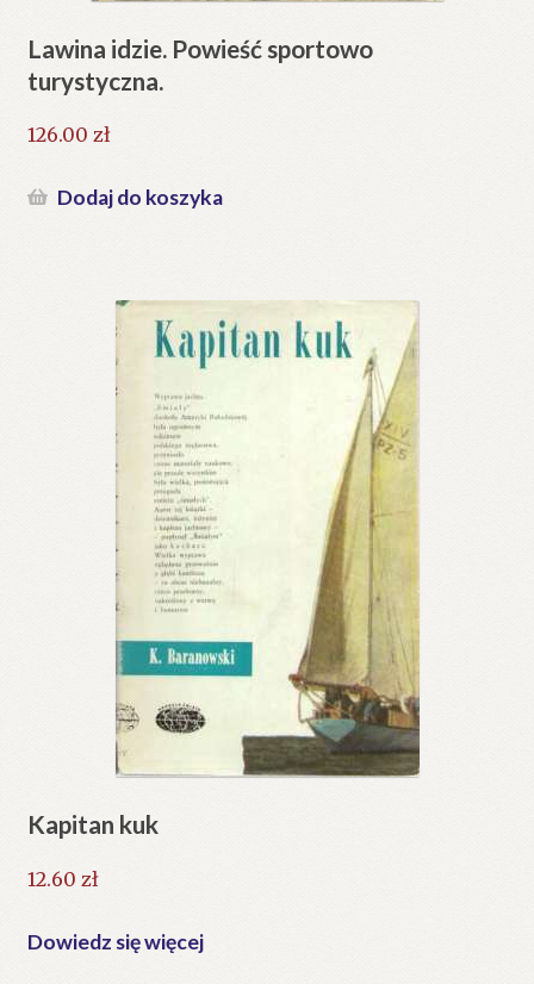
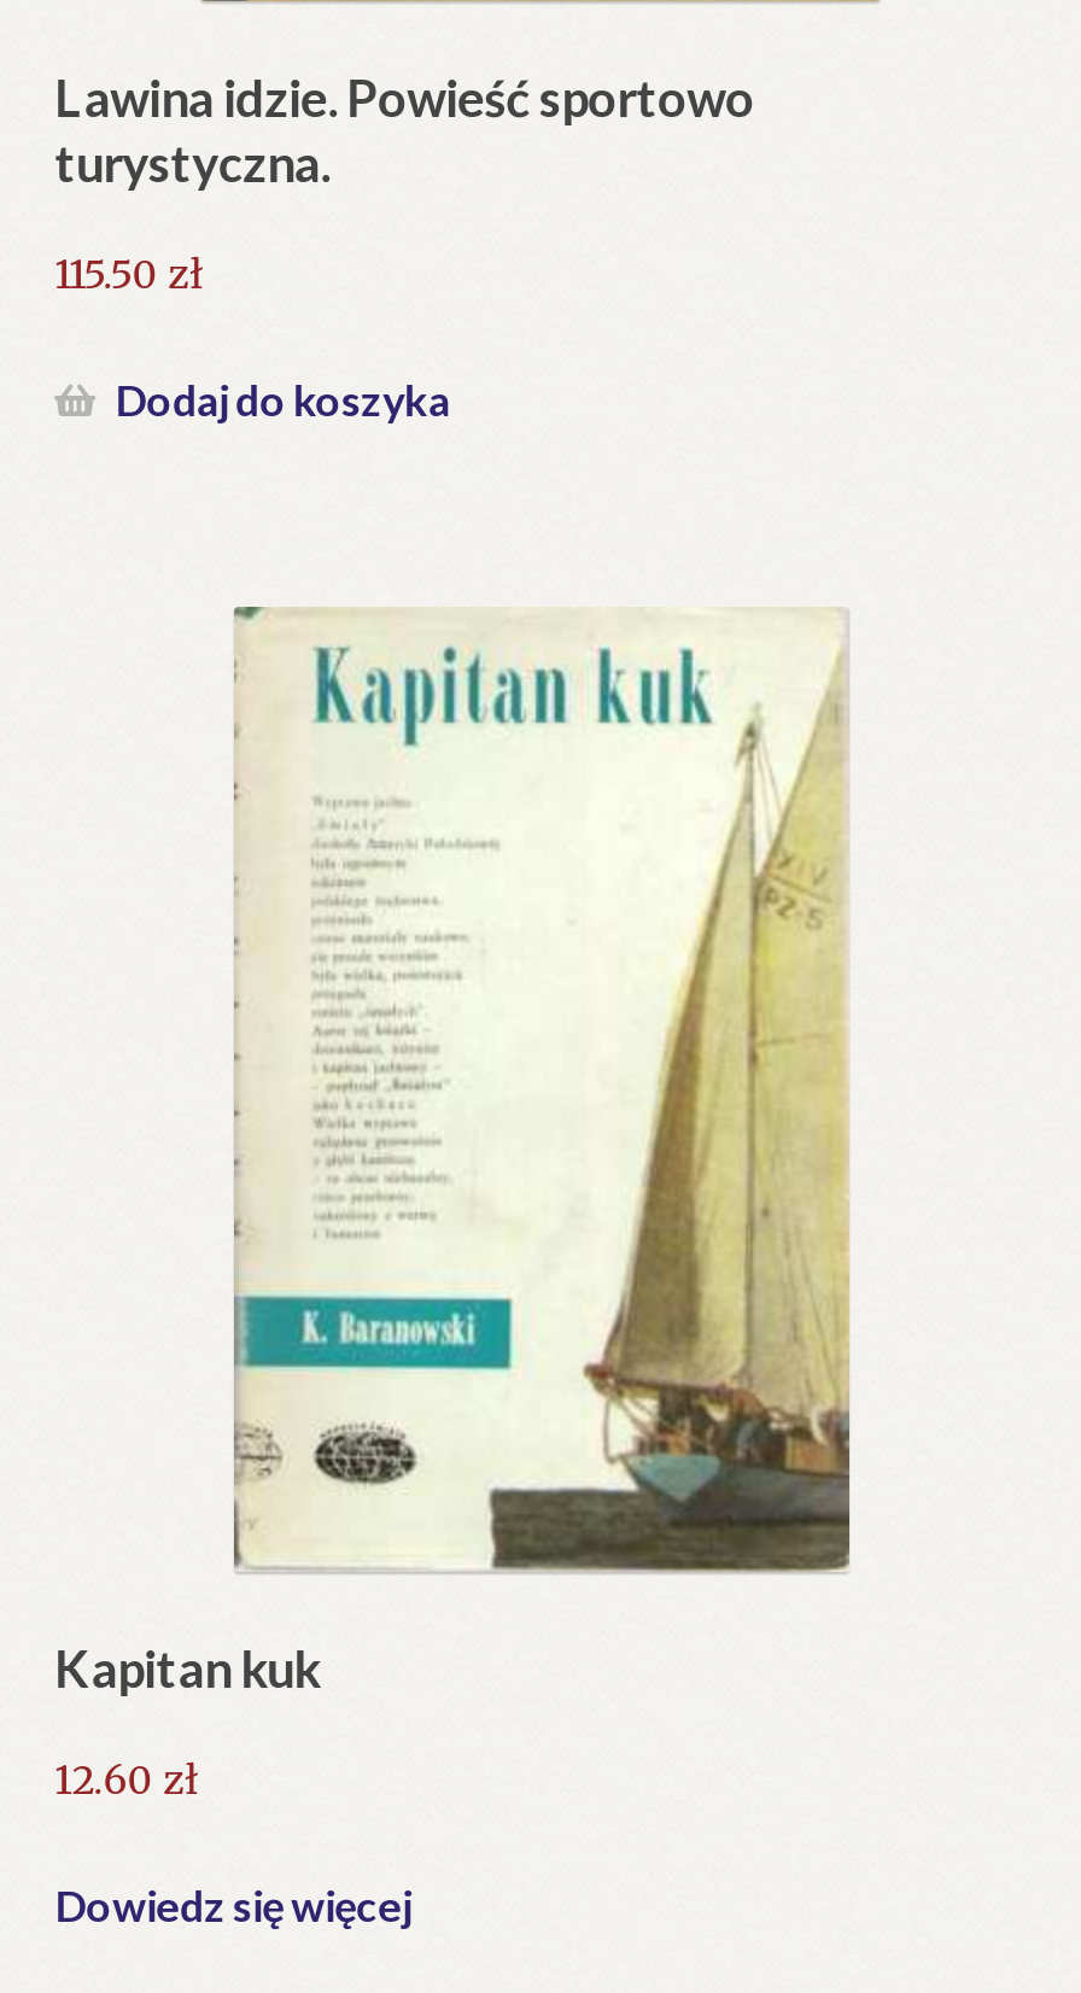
- 126.00 zł
+ 115.50 zł
